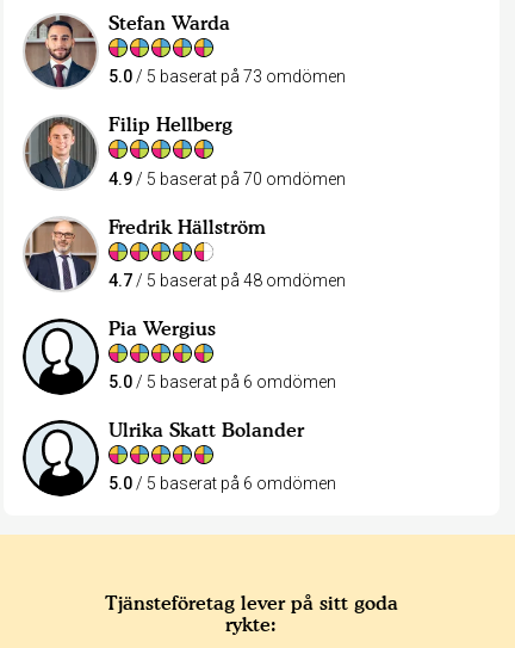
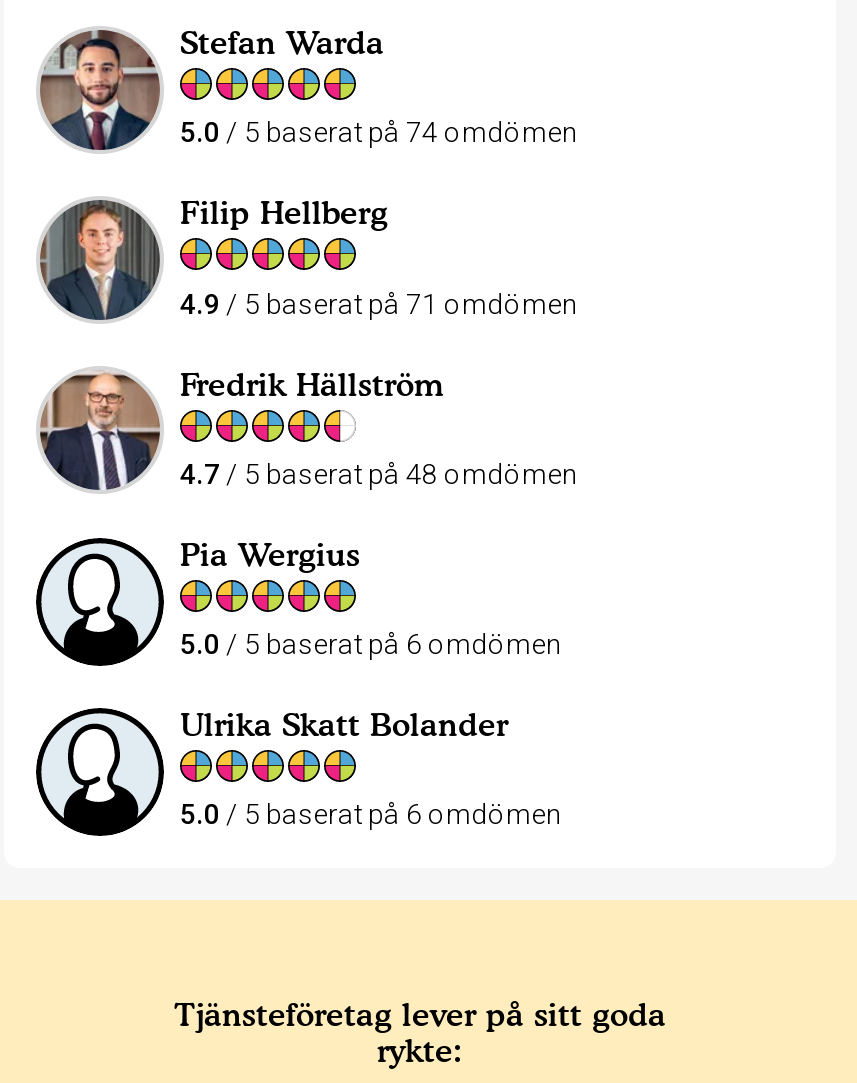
- 5.0 / 5 baserat på 73 omdömen
+ 5.0 / 5 baserat på 74 omdömen

- 4.9 / 5 baserat på 70 omdömen
+ 4.9 / 5 baserat på 71 omdömen
